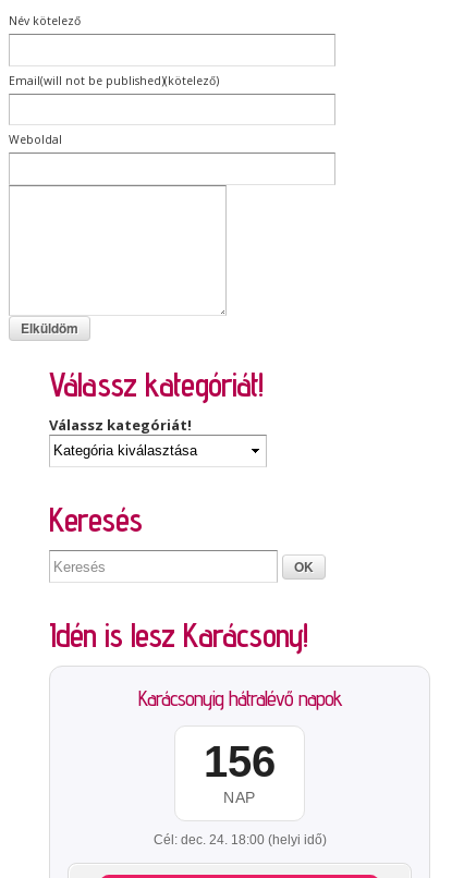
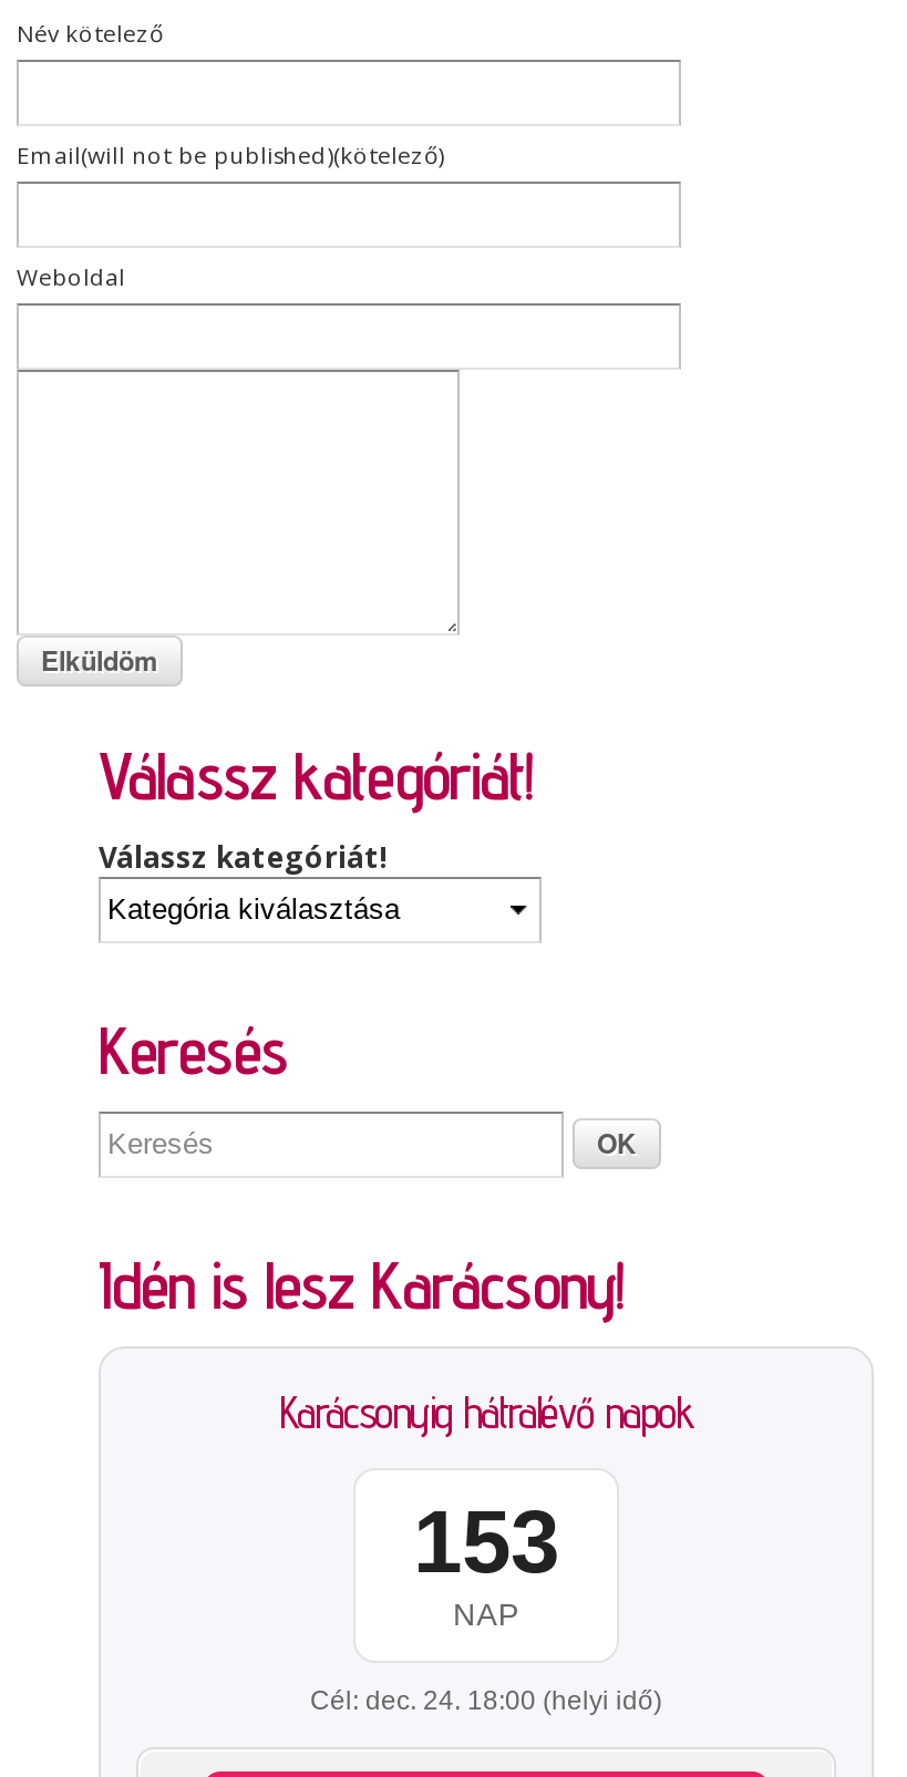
- 156
+ 153
